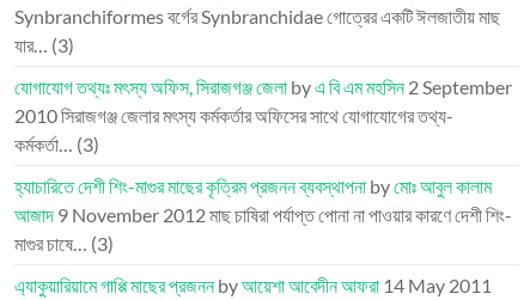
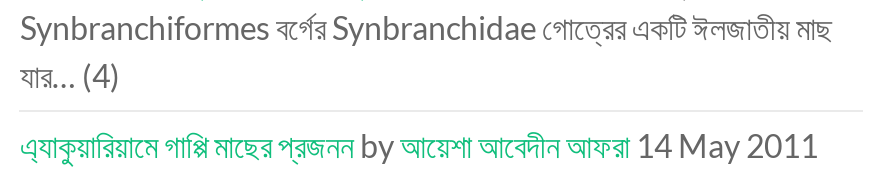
- যার… (3)
- যোগাযোগ তথ্যঃ মৎস্য অফিস, সিরাজগঞ্জ জেলা by এ বি এম মহসিন 2 September
- 2010 সিরাজগঞ্জ জেলার মৎস্য কর্মকর্তার অফিসের সাথে যোগাযোগের তথ্য-
- কর্মকর্তা… (3)
- হ্যাচারিতে দেশী শিং-মাগুর মাছের কৃত্রিম প্রজনন ব্যবস্থাপনা by মোঃ আবুল কালাম
- আজাদ 9 November 2012 মাছ চাষিরা পর্যাপ্ত পোনা না পাওয়ার কারণে দেশী শিং-
- মাগুর চাষে… (3)
+ যার… (4)
